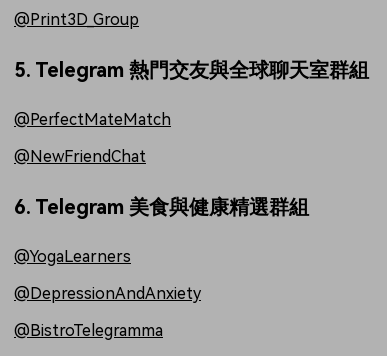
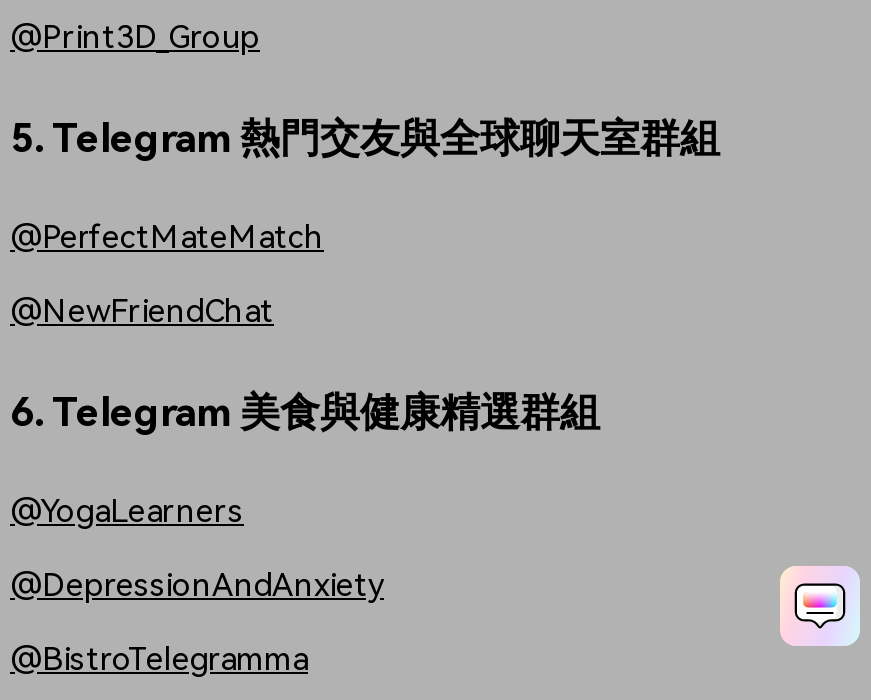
+ [image]
